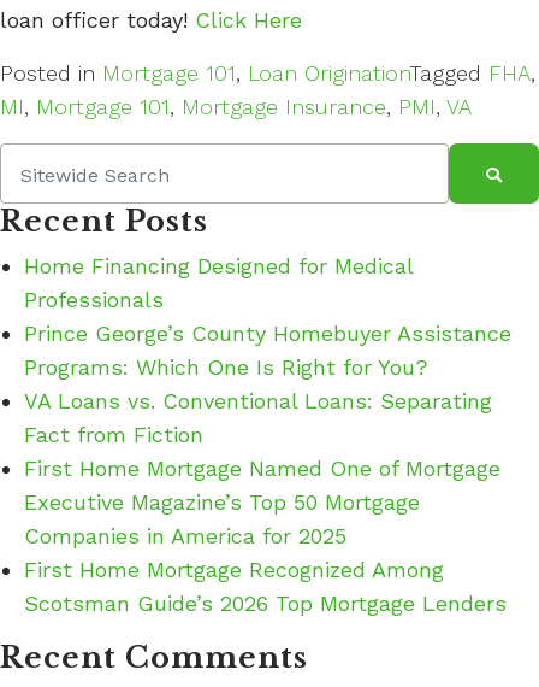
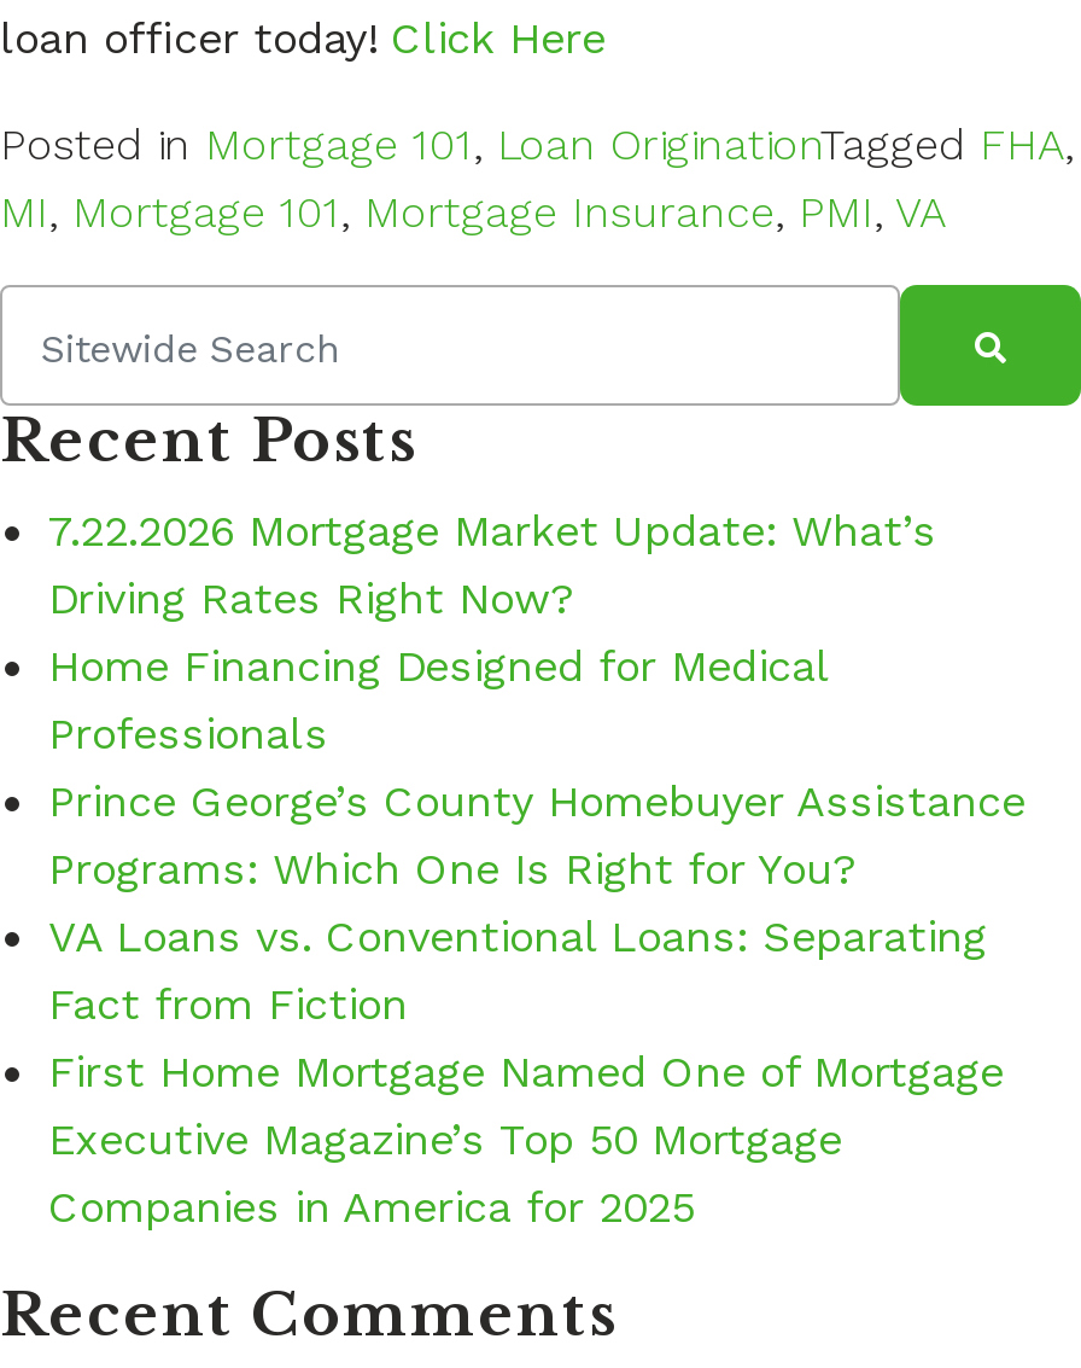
+ 7.22.2026 Mortgage Market Update: What’s
+ Driving Rates Right Now?

moved down: Home Financing Designed for Medical | Professionals | Prince George’s County Homebuyer Assistance | ... | Executive Magazine’s Top 50 Mortgage | Companies in America for 2025

- First Home Mortgage Recognized Among
- Scotsman Guide’s 2026 Top Mortgage Lenders
